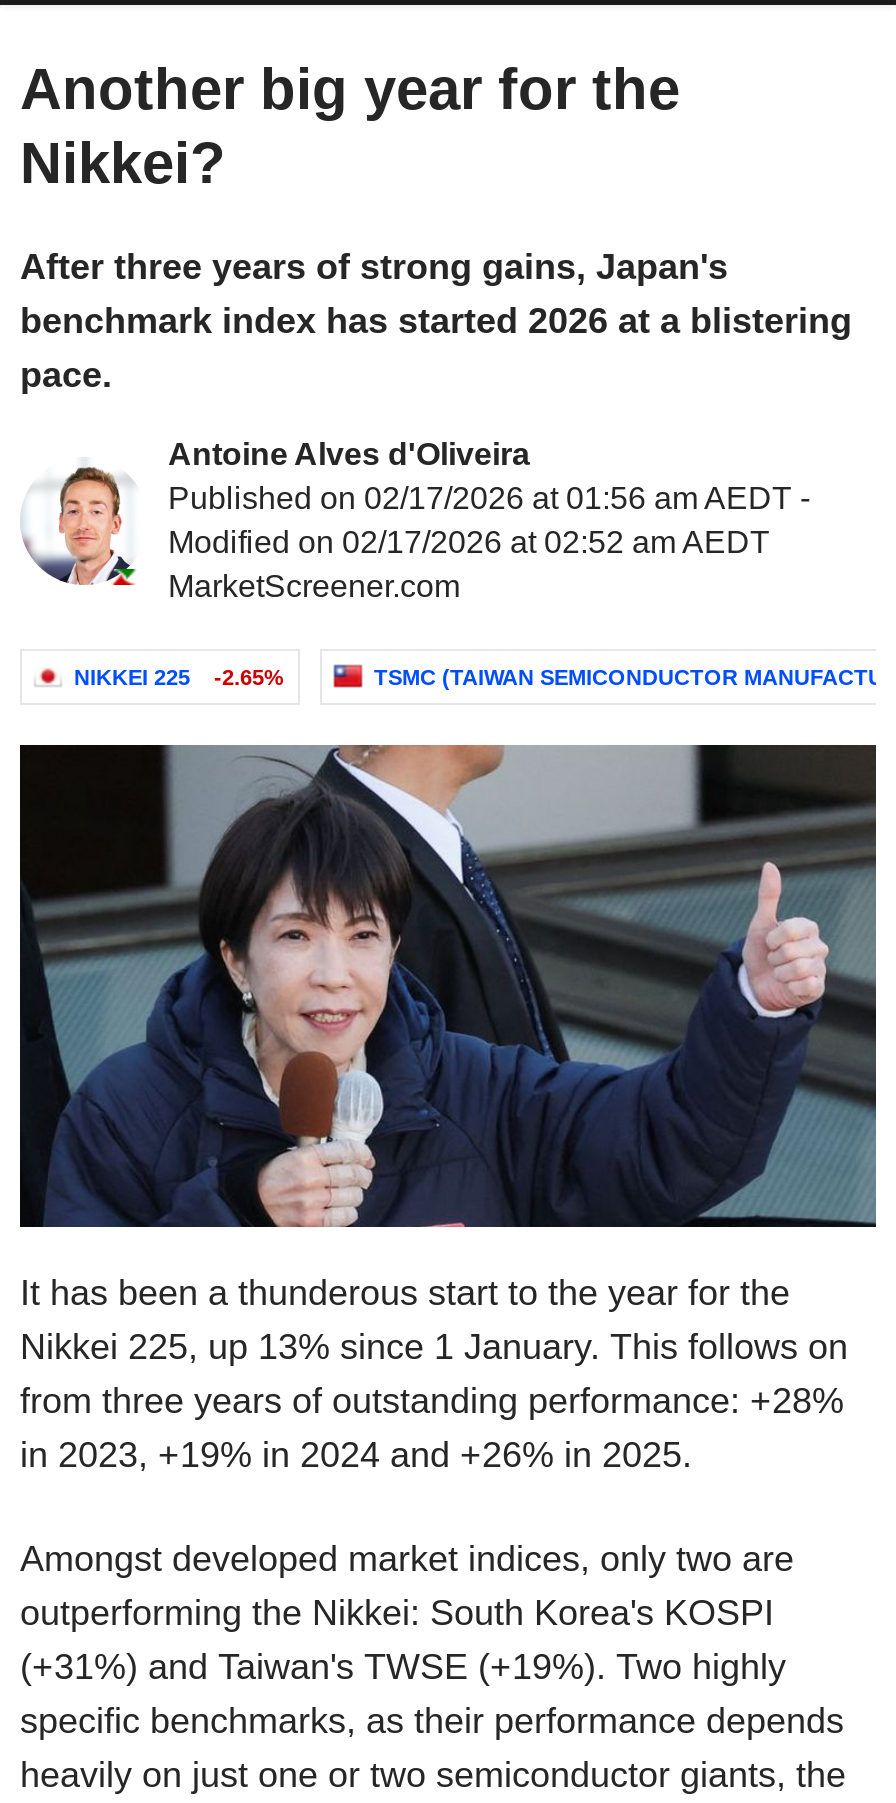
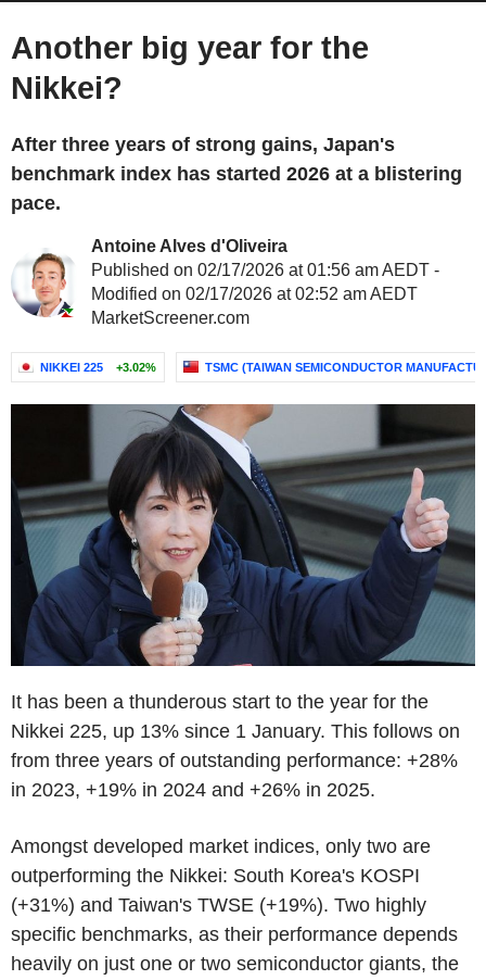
- NIKKEI 225 -2.65%
+ NIKKEI 225 +3.02%
